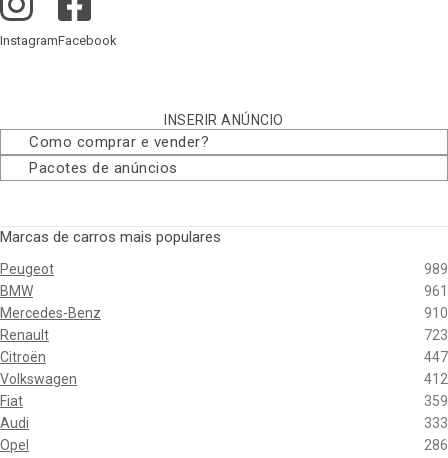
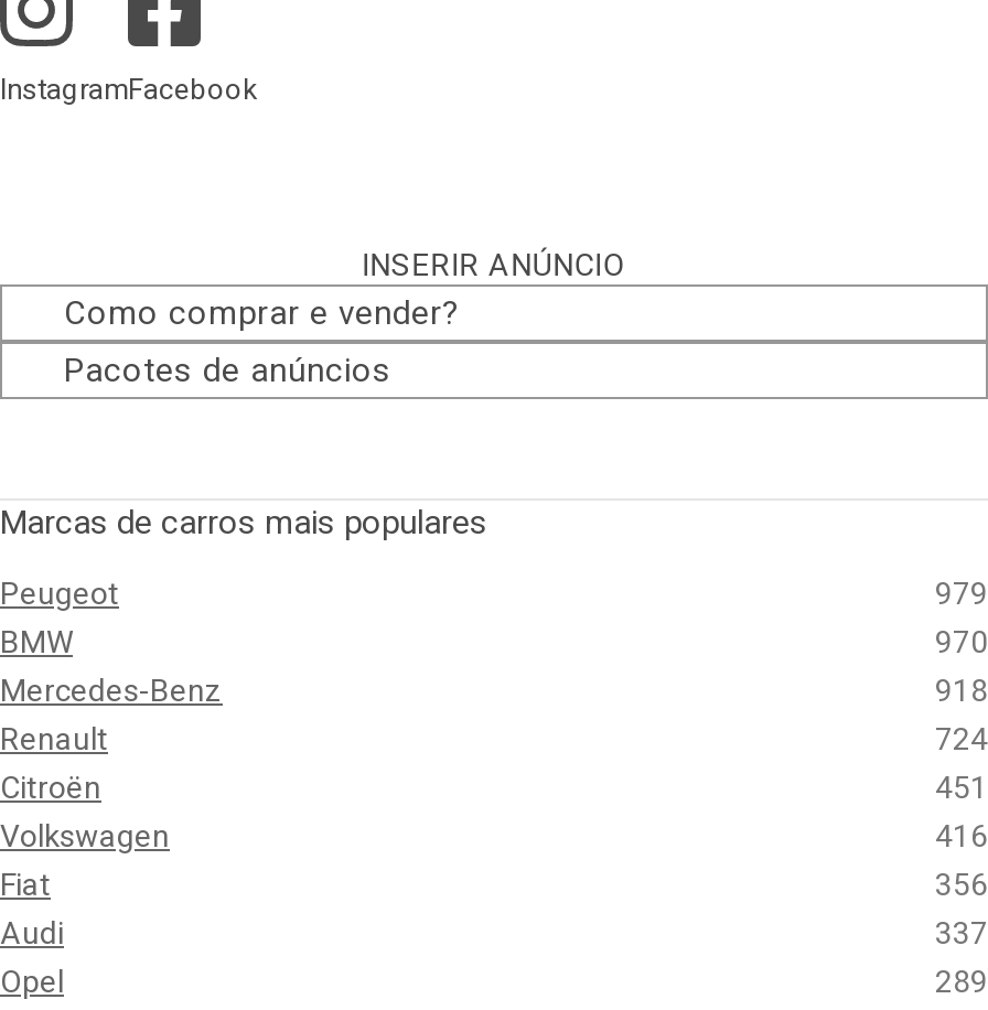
- 989
+ 979

- 961
+ 970

- 910
+ 918

- 723
+ 724

- 447
+ 451

- 412
+ 416

- 359
+ 356

- 333
+ 337

- 286
+ 289
